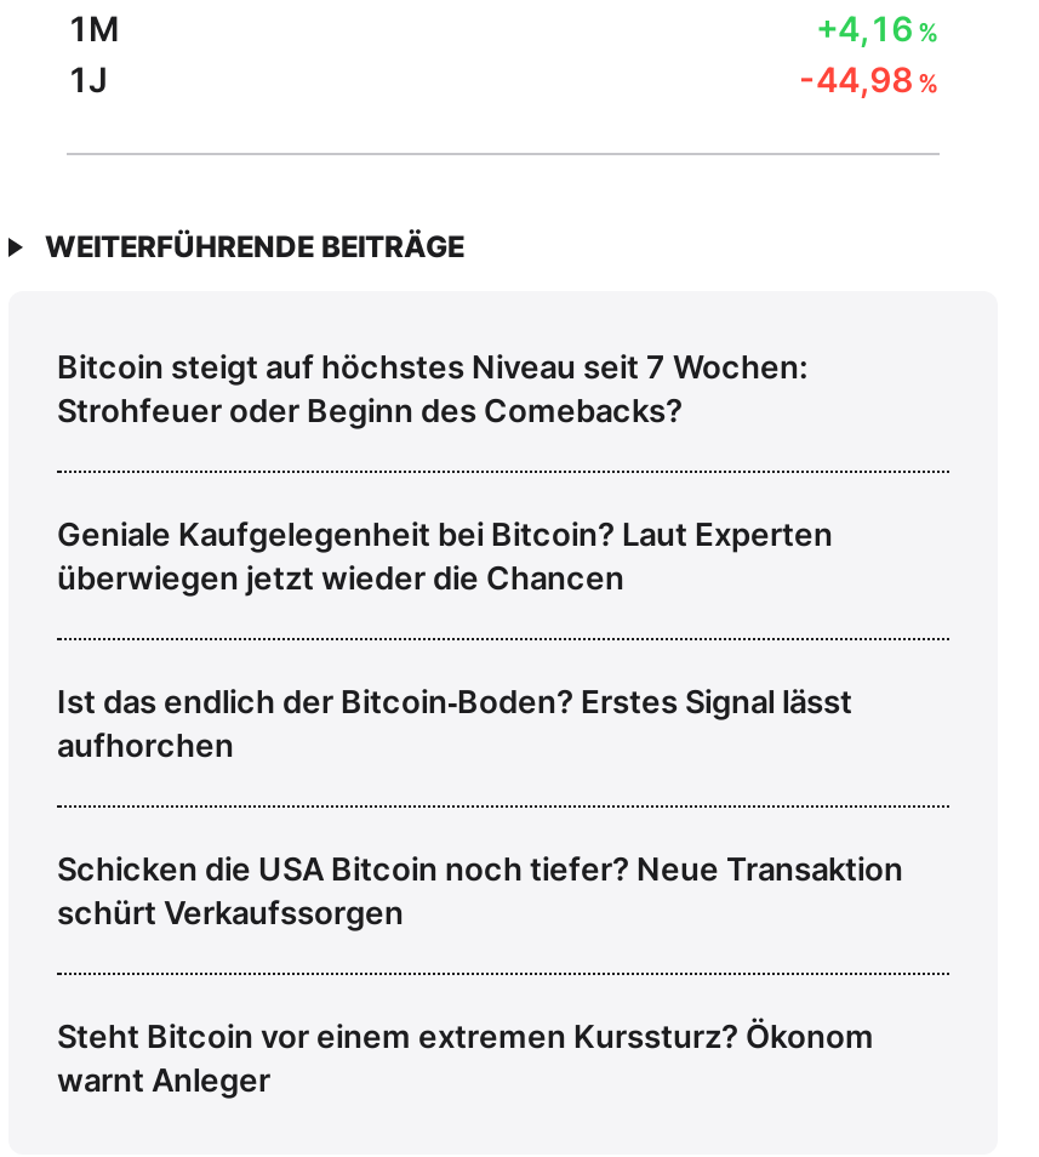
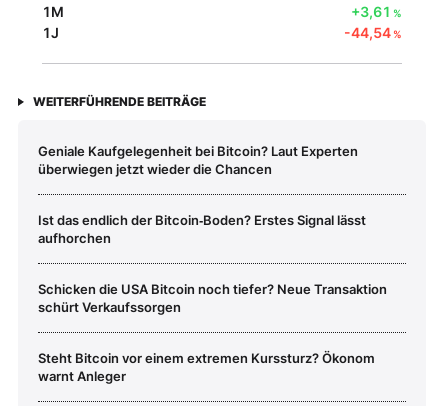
- +4,16%
+ +3,61%

- -44,98%
+ -44,54%

- Bitcoin steigt auf höchstes Niveau seit 7 Wochen:
- Strohfeuer oder Beginn des Comebacks?
